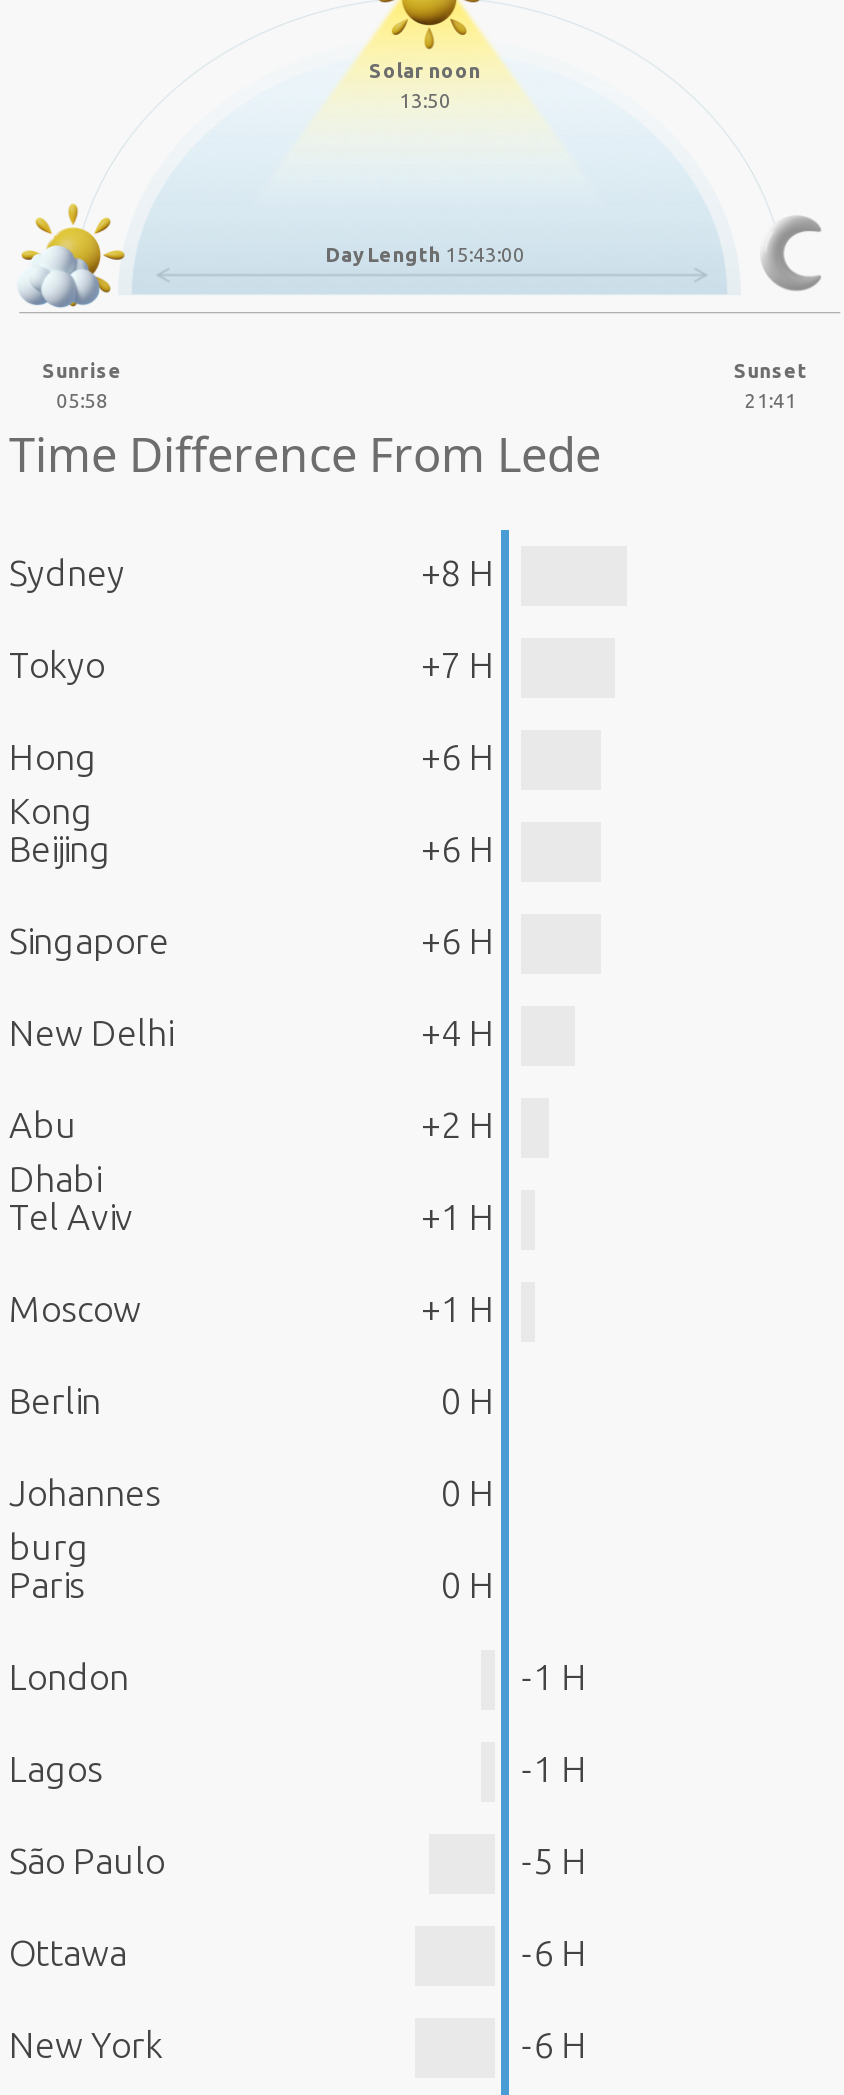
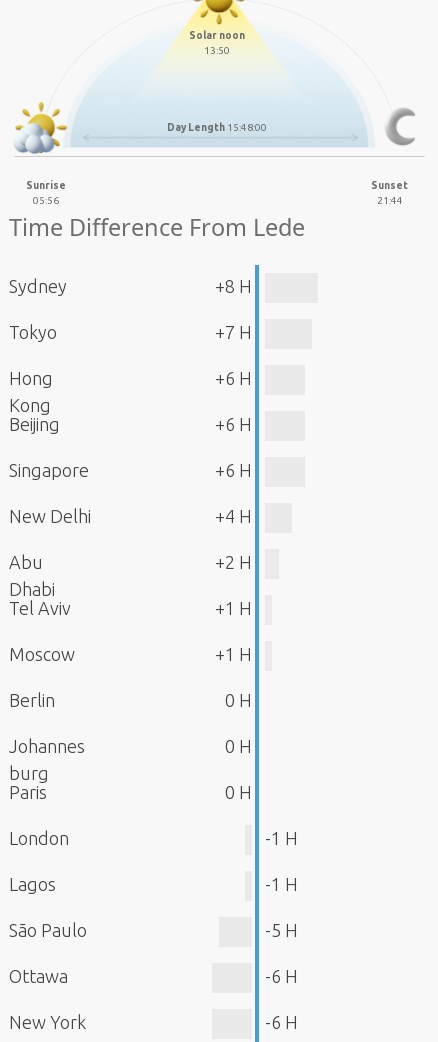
- Day Length 15:43:00
+ Day Length 15:48:00

- 05:58
+ 05:56

- 21:41
+ 21:44
